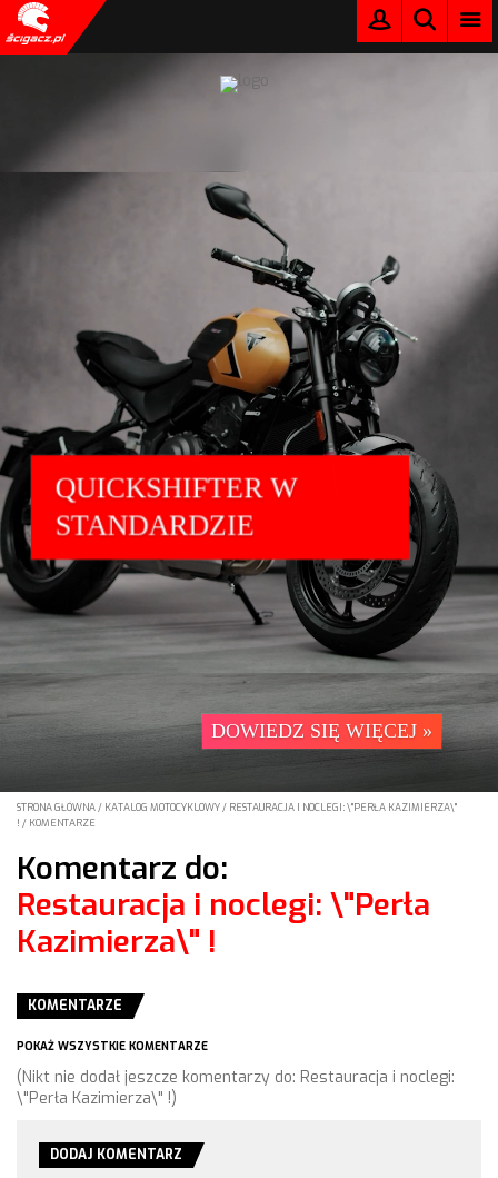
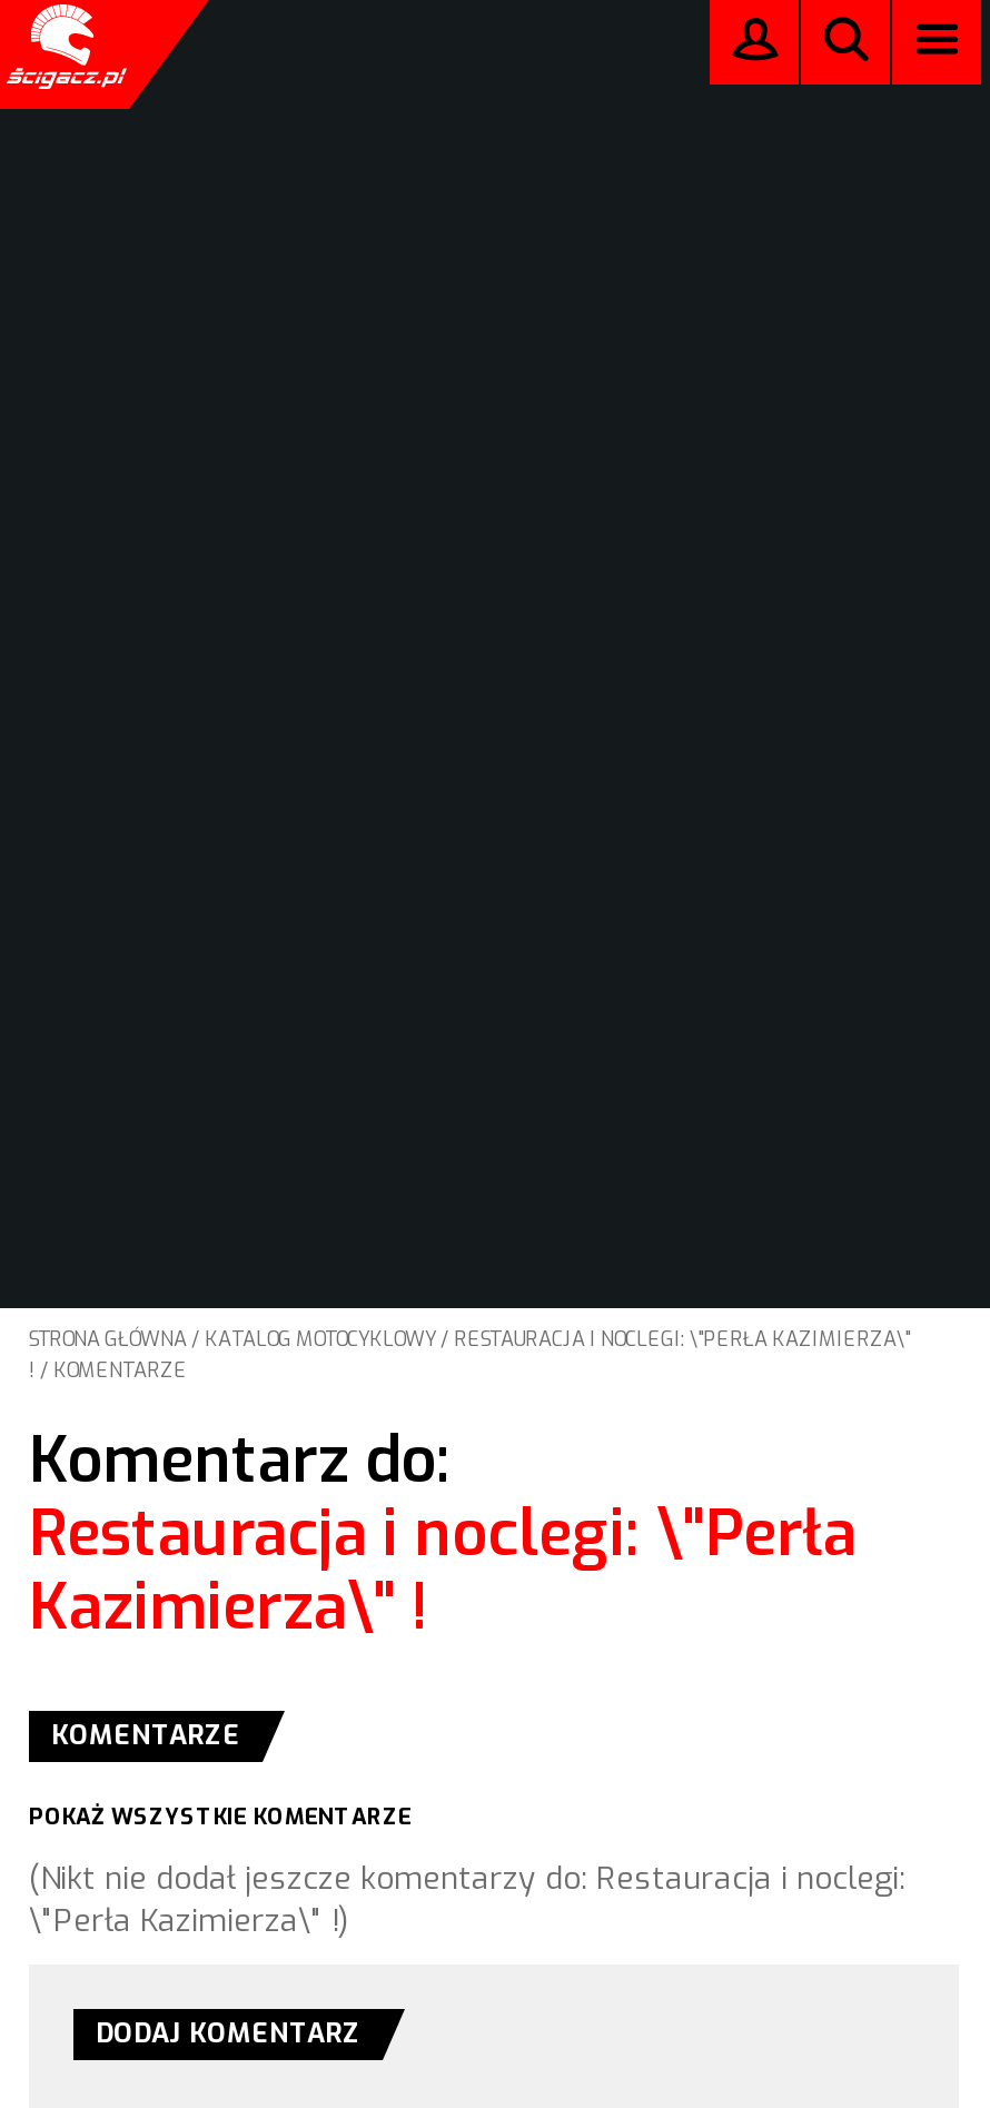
- [image]
- QUICKSHIFTER W
- STANDARDZIE

- DOWIEDZ SIĘ WIĘCEJ »
